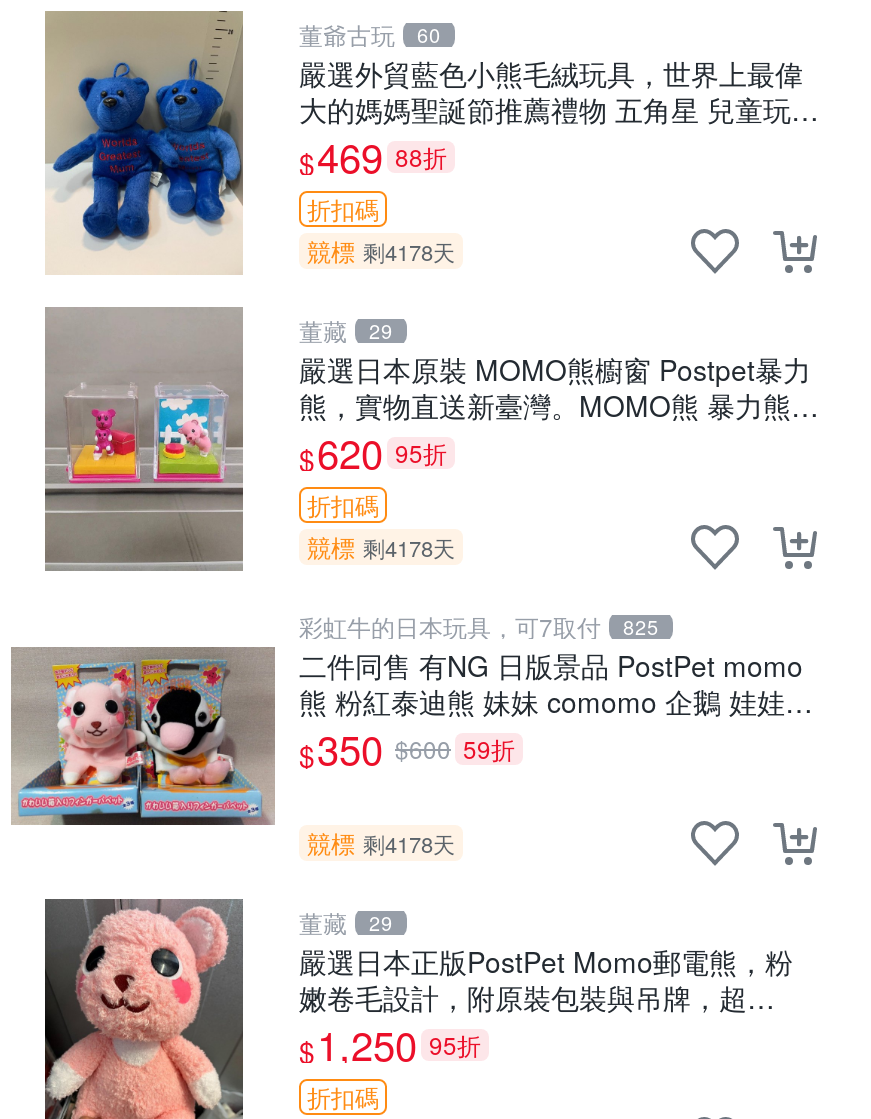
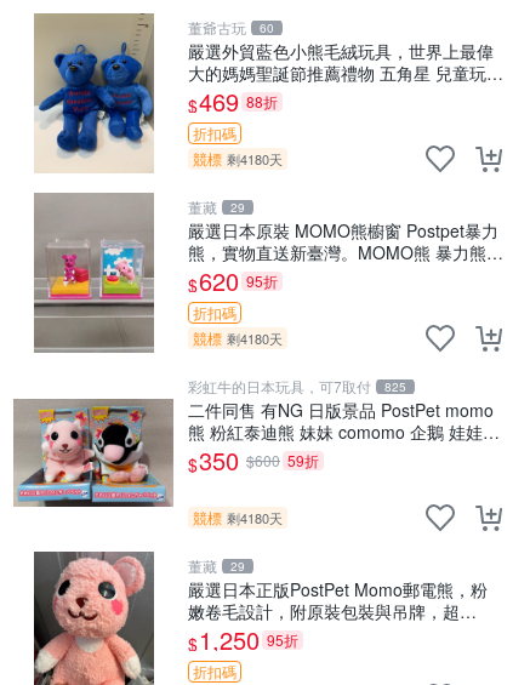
- 競標 剩4178天
+ 競標 剩4180天

- 競標 剩4178天
+ 競標 剩4180天

- 競標 剩4178天
+ 競標 剩4180天
